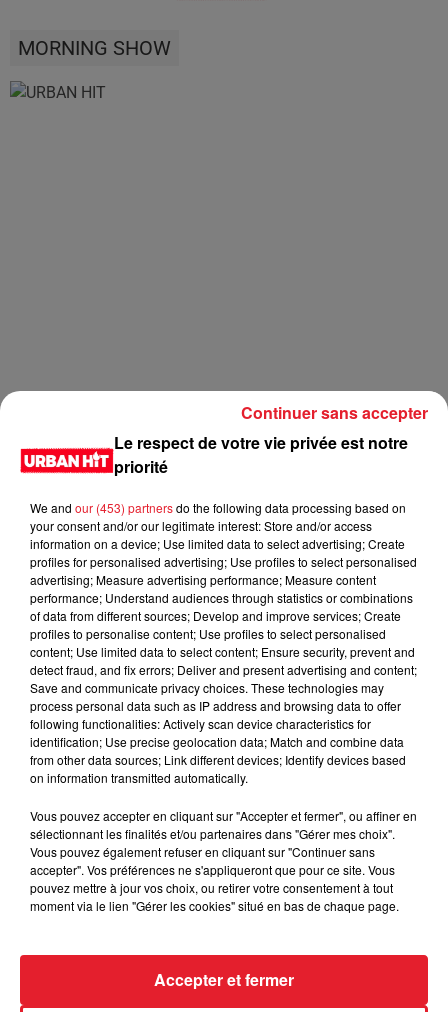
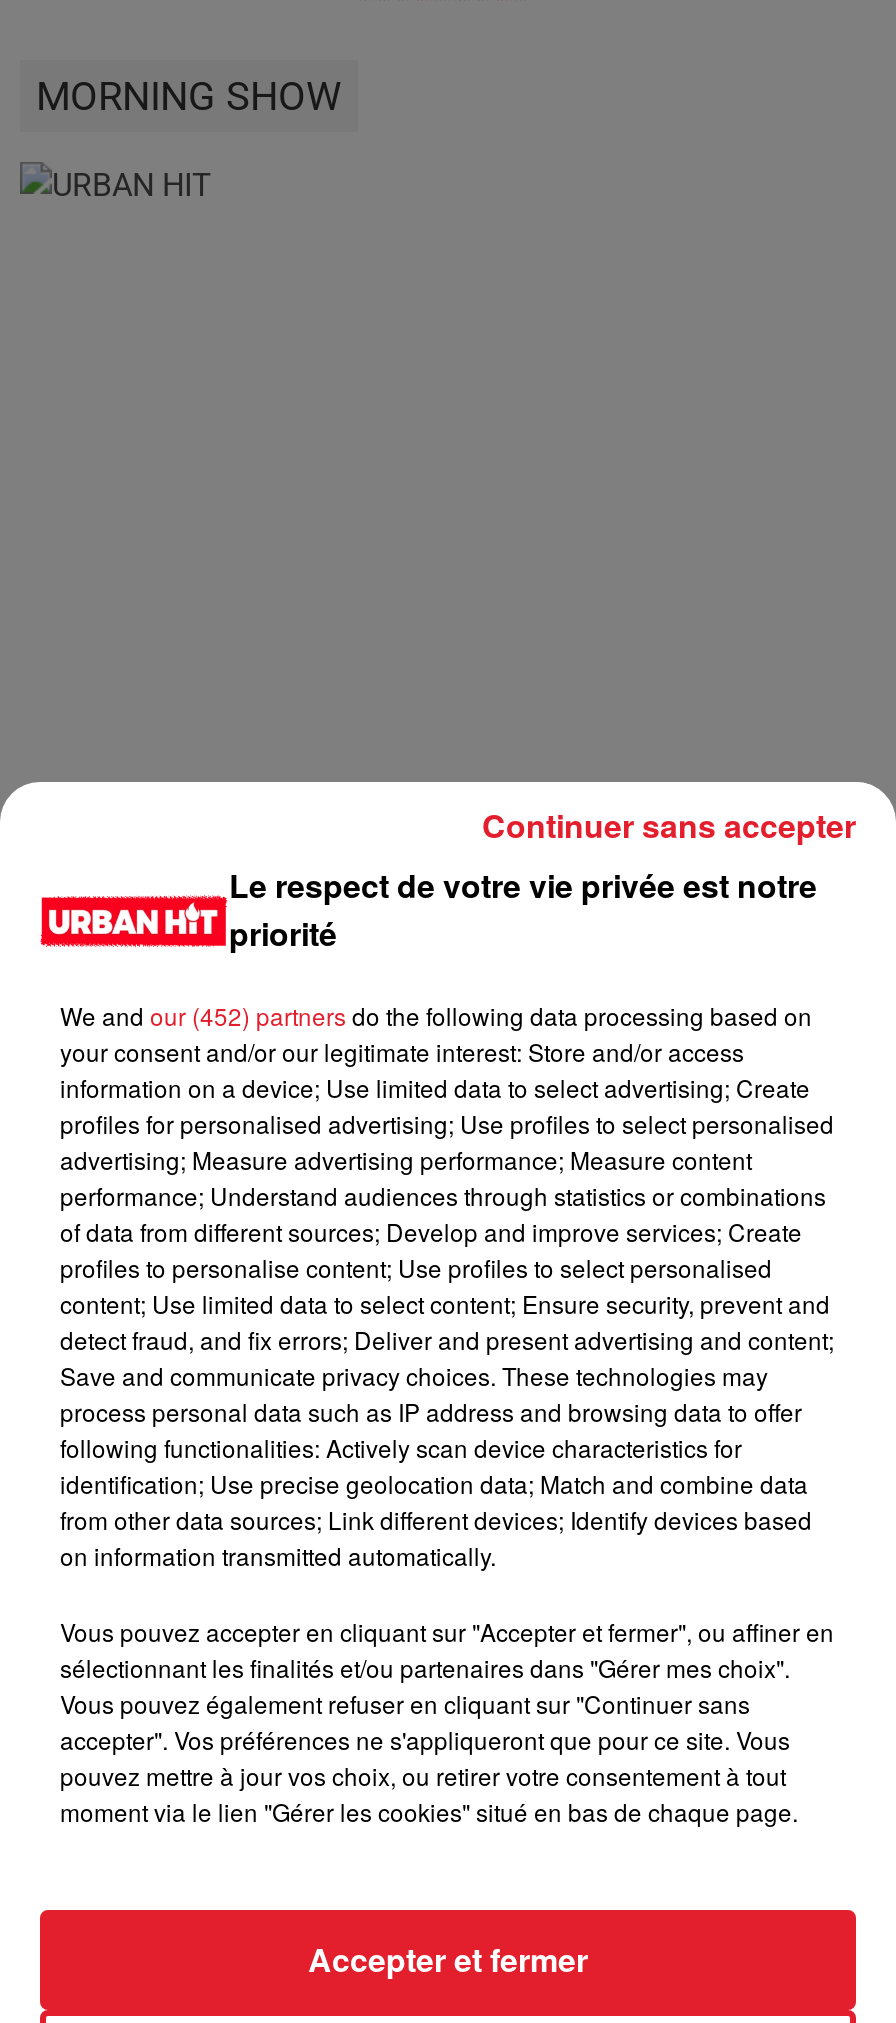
- We and our (453) partners do the following data processing based on
+ We and our (452) partners do the following data processing based on
